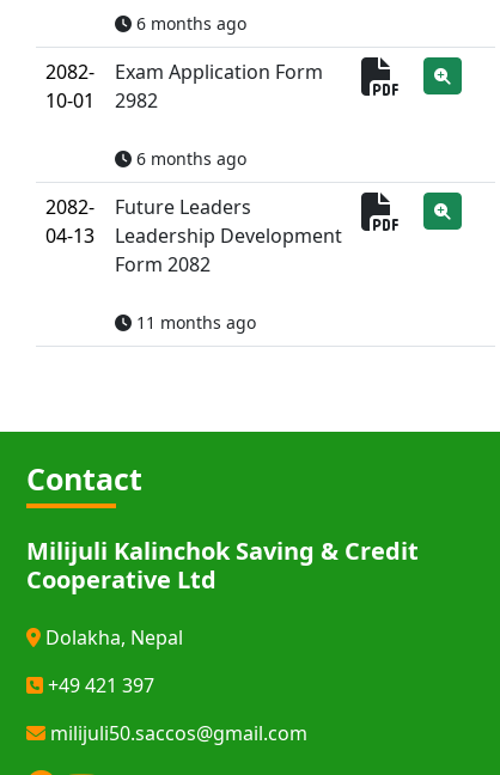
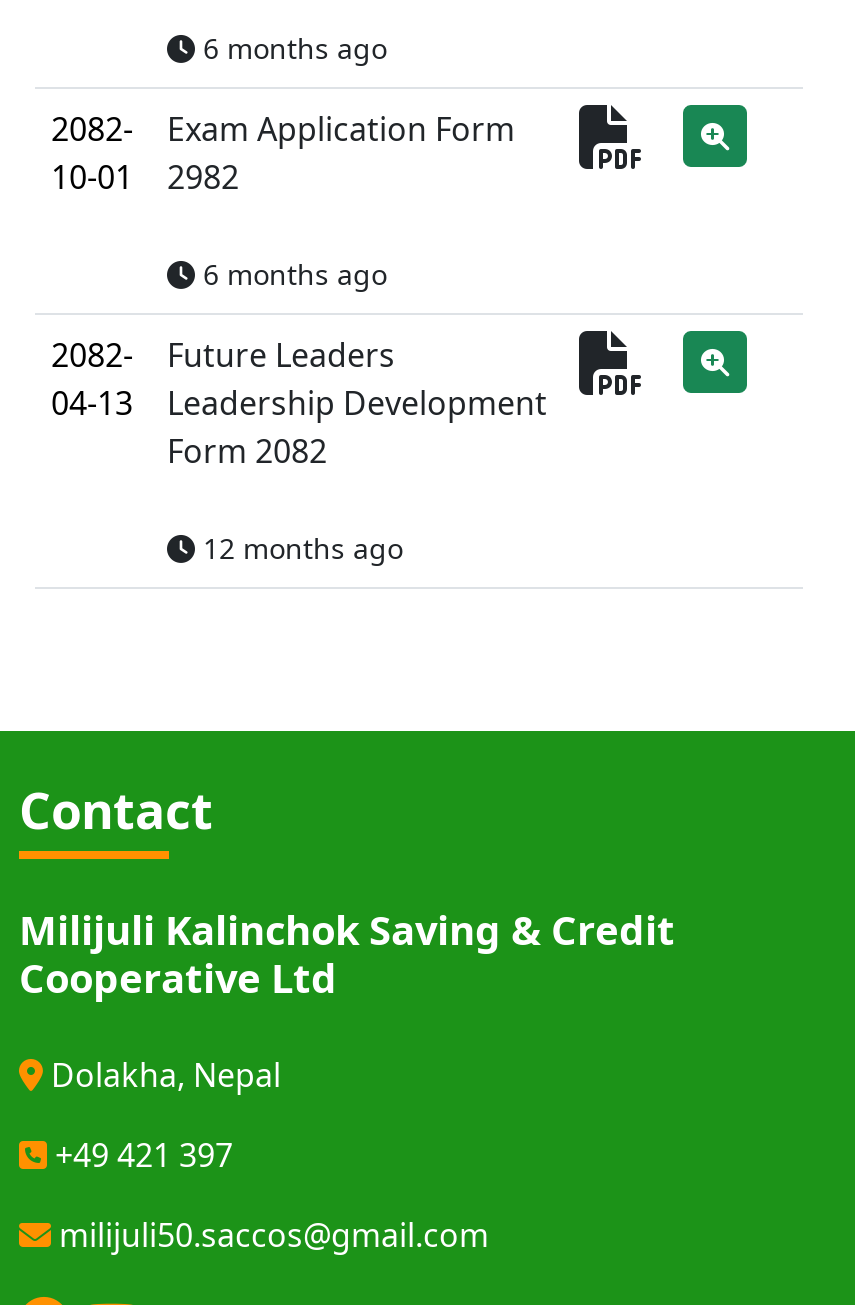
- 11 months ago
+ 12 months ago
